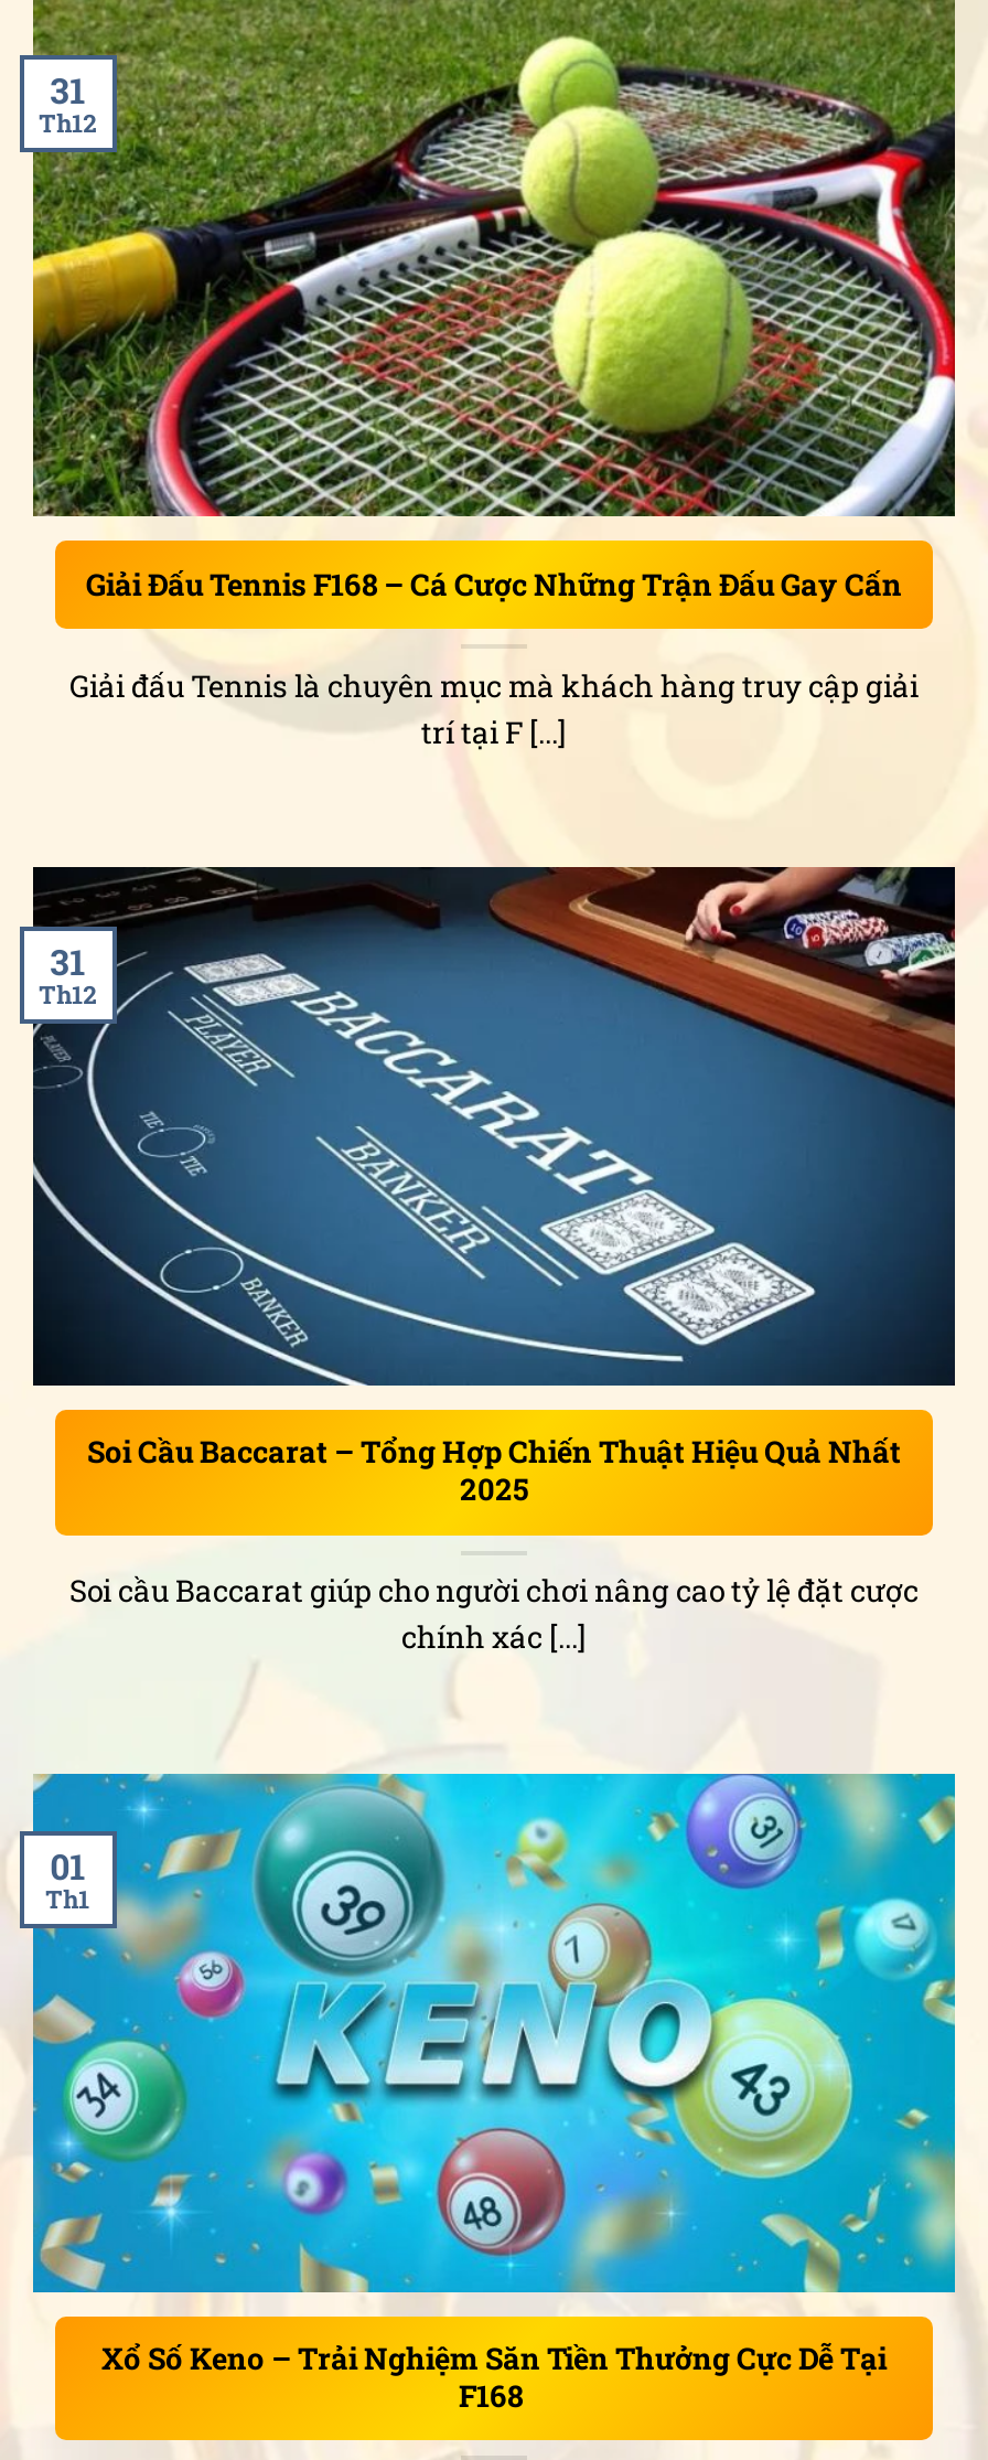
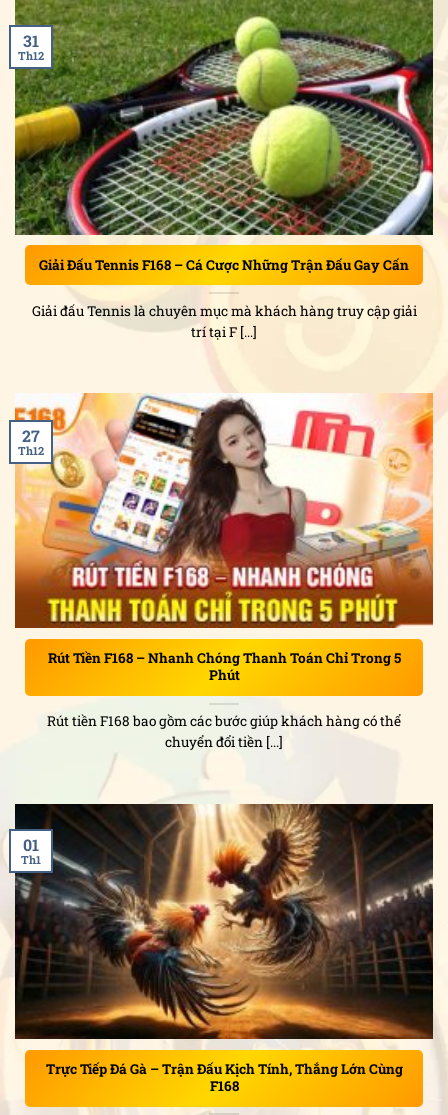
- [image]
- 31
+ [image]
+ 27

- Soi Cầu Baccarat – Tổng Hợp Chiến Thuật Hiệu Quả Nhất
- 2025
+ Rút Tiền F168 – Nhanh Chóng Thanh Toán Chỉ Trong 5
+ Phút

- Soi cầu Baccarat giúp cho người chơi nâng cao tỷ lệ đặt cược
- chính xác [...]
+ Rút tiền F168 bao gồm các bước giúp khách hàng có thể
+ chuyển đổi tiền [...]

- [image]
- Xổ Số Keno – Trải Nghiệm Săn Tiền Thưởng Cực Dễ Tại
+ [image]
+ Trực Tiếp Đá Gà – Trận Đấu Kịch Tính, Thắng Lớn Cùng
